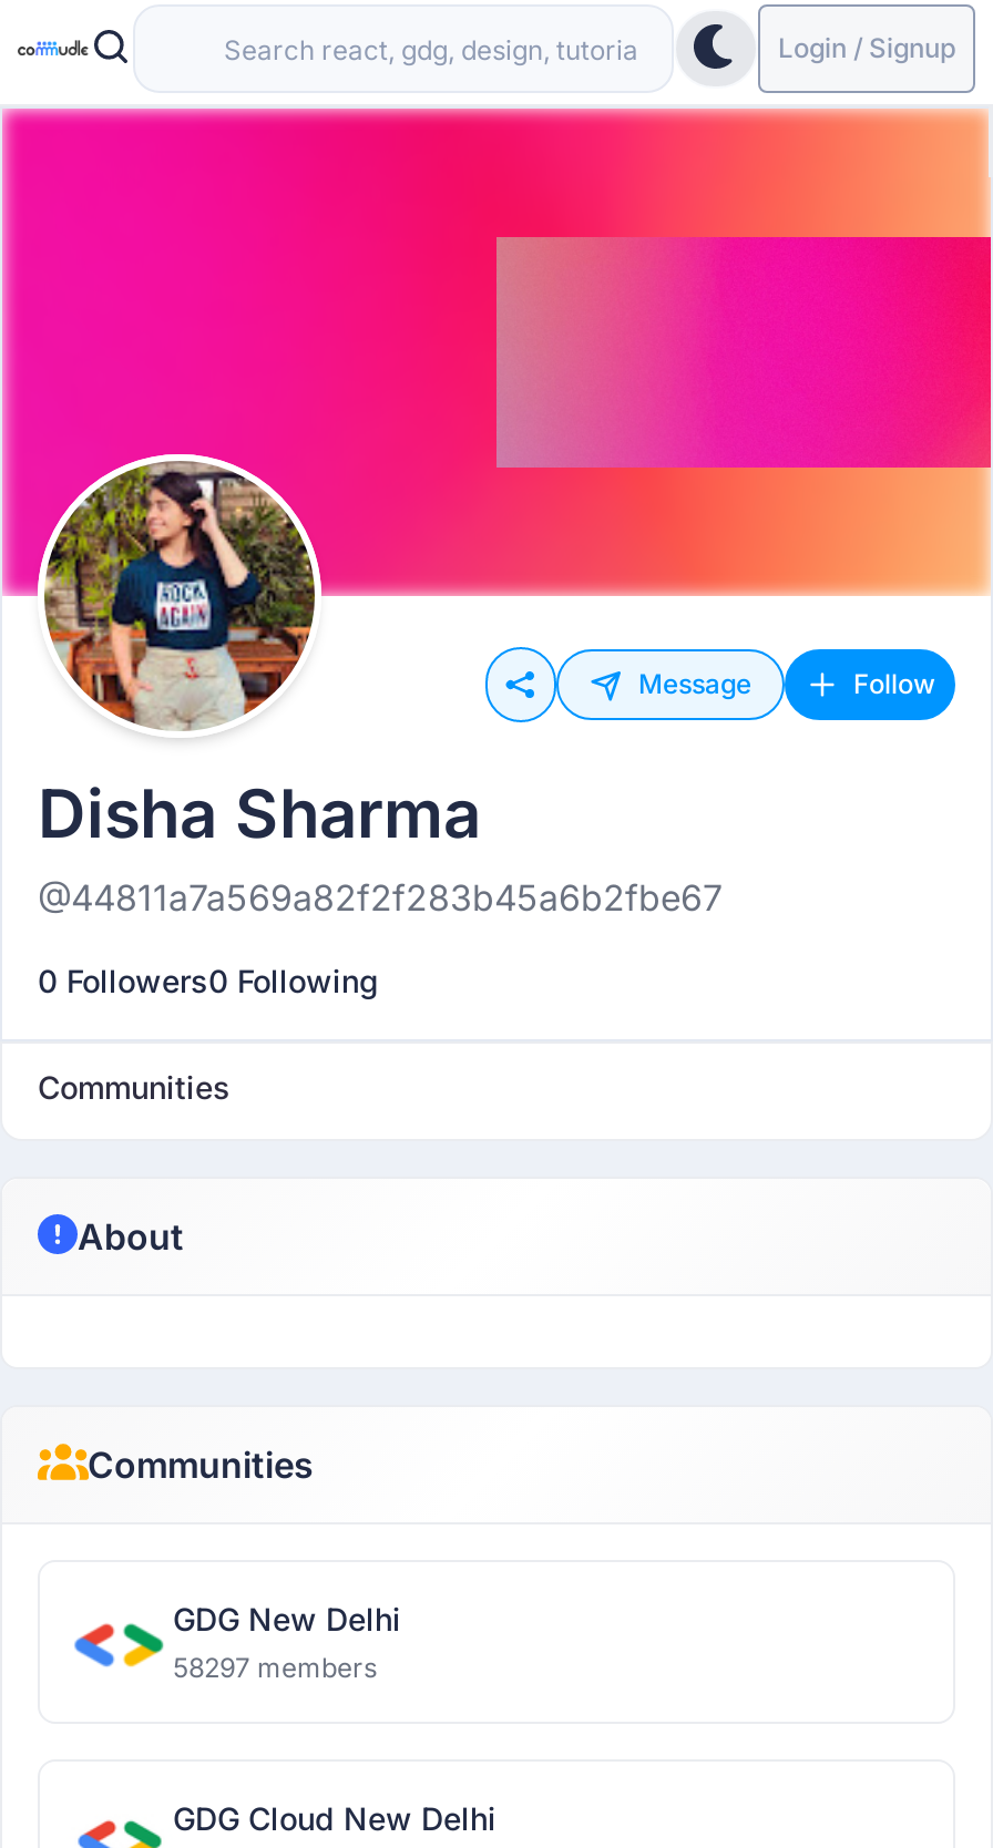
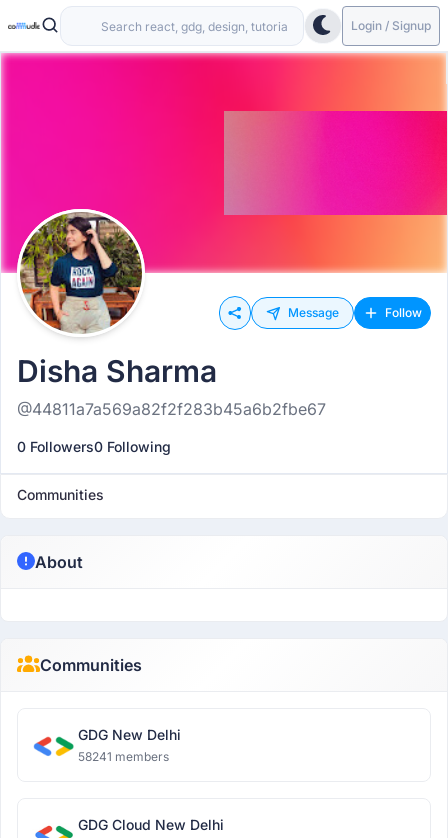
- 58297 members
+ 58241 members
